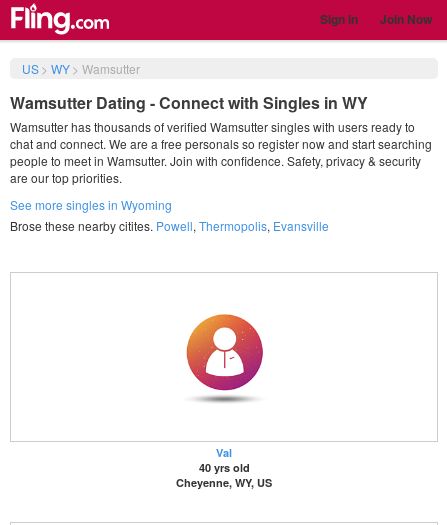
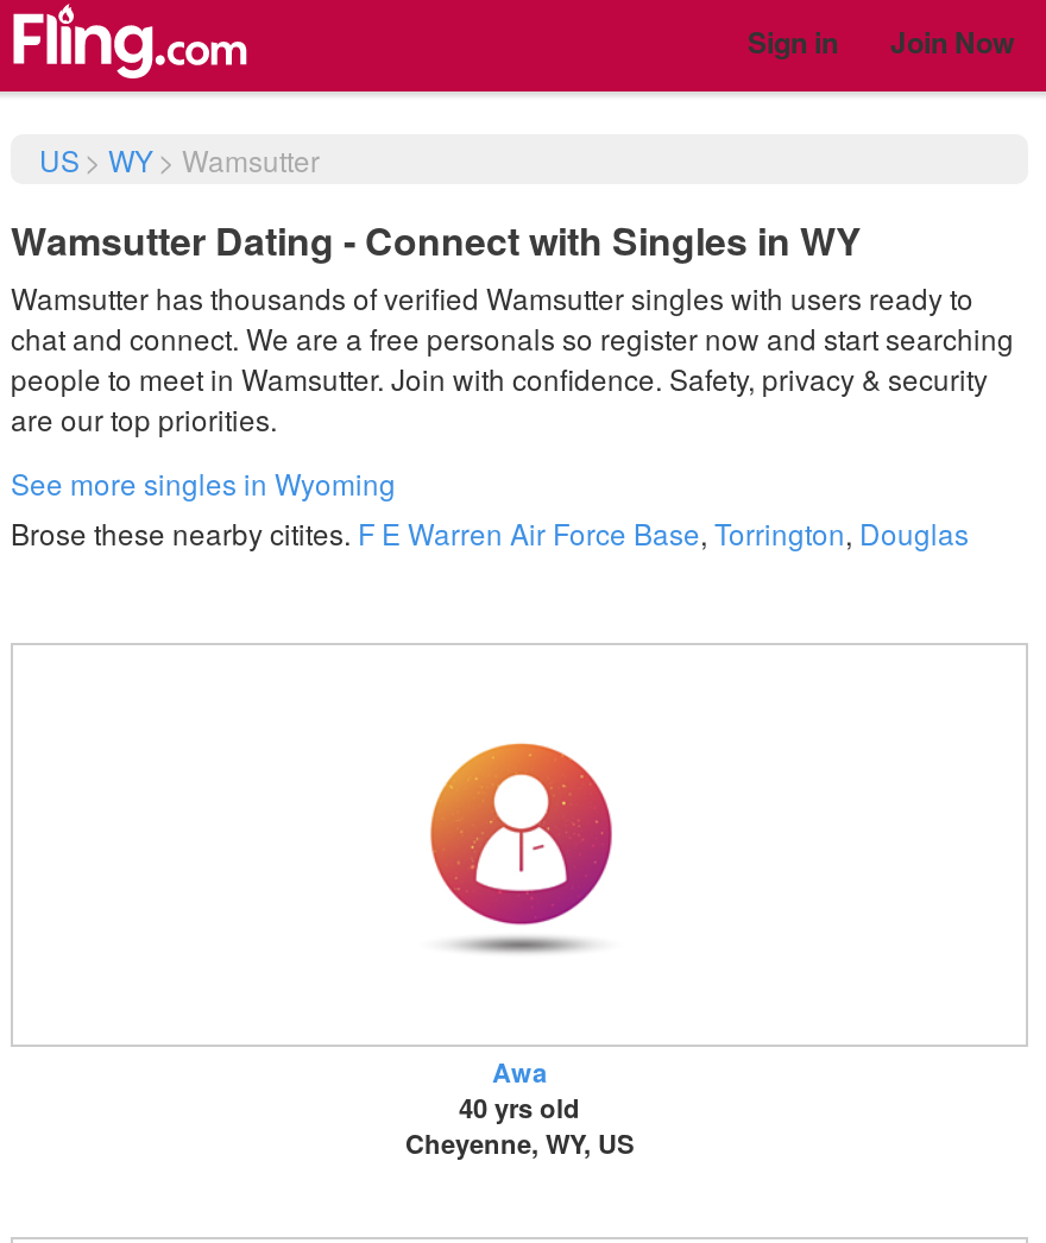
- Brose these nearby citites. Powell, Thermopolis, Evansville
+ Brose these nearby citites. F E Warren Air Force Base, Torrington, Douglas

- Val
+ Awa
